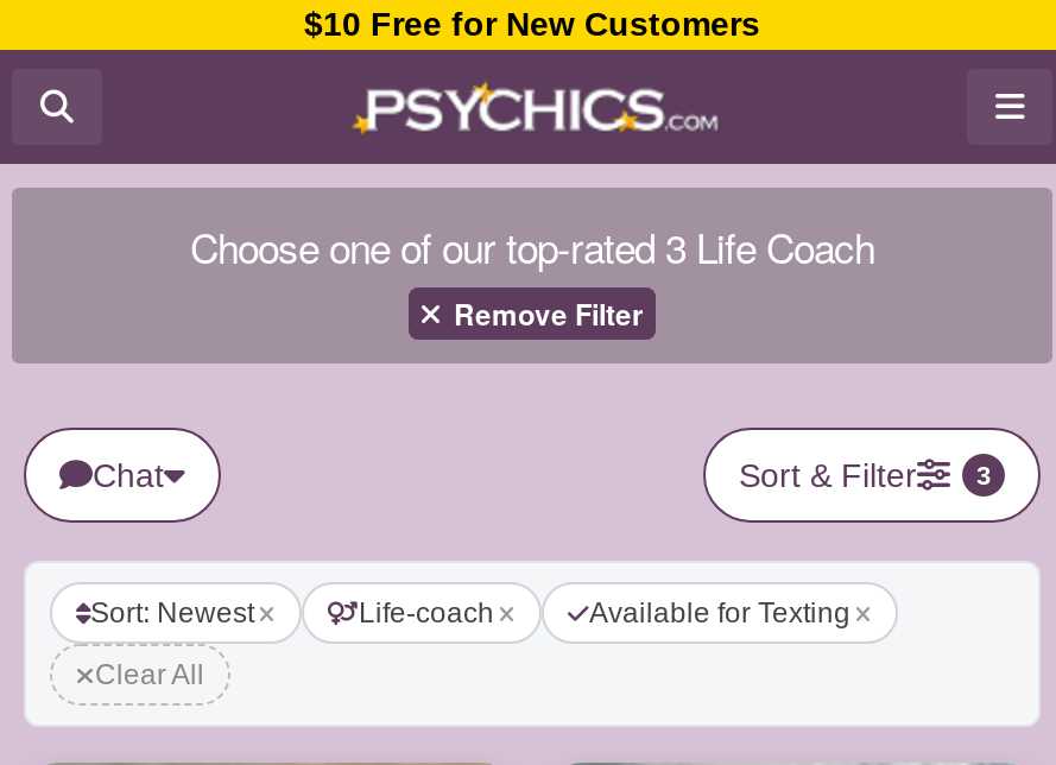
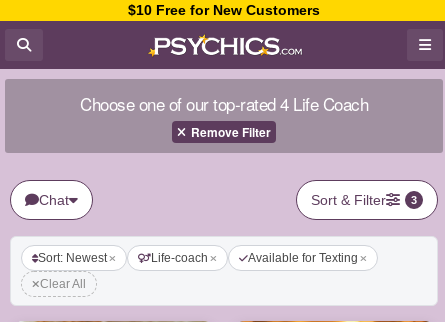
- Choose one of our top-rated 3 Life Coach
+ Choose one of our top-rated 4 Life Coach
